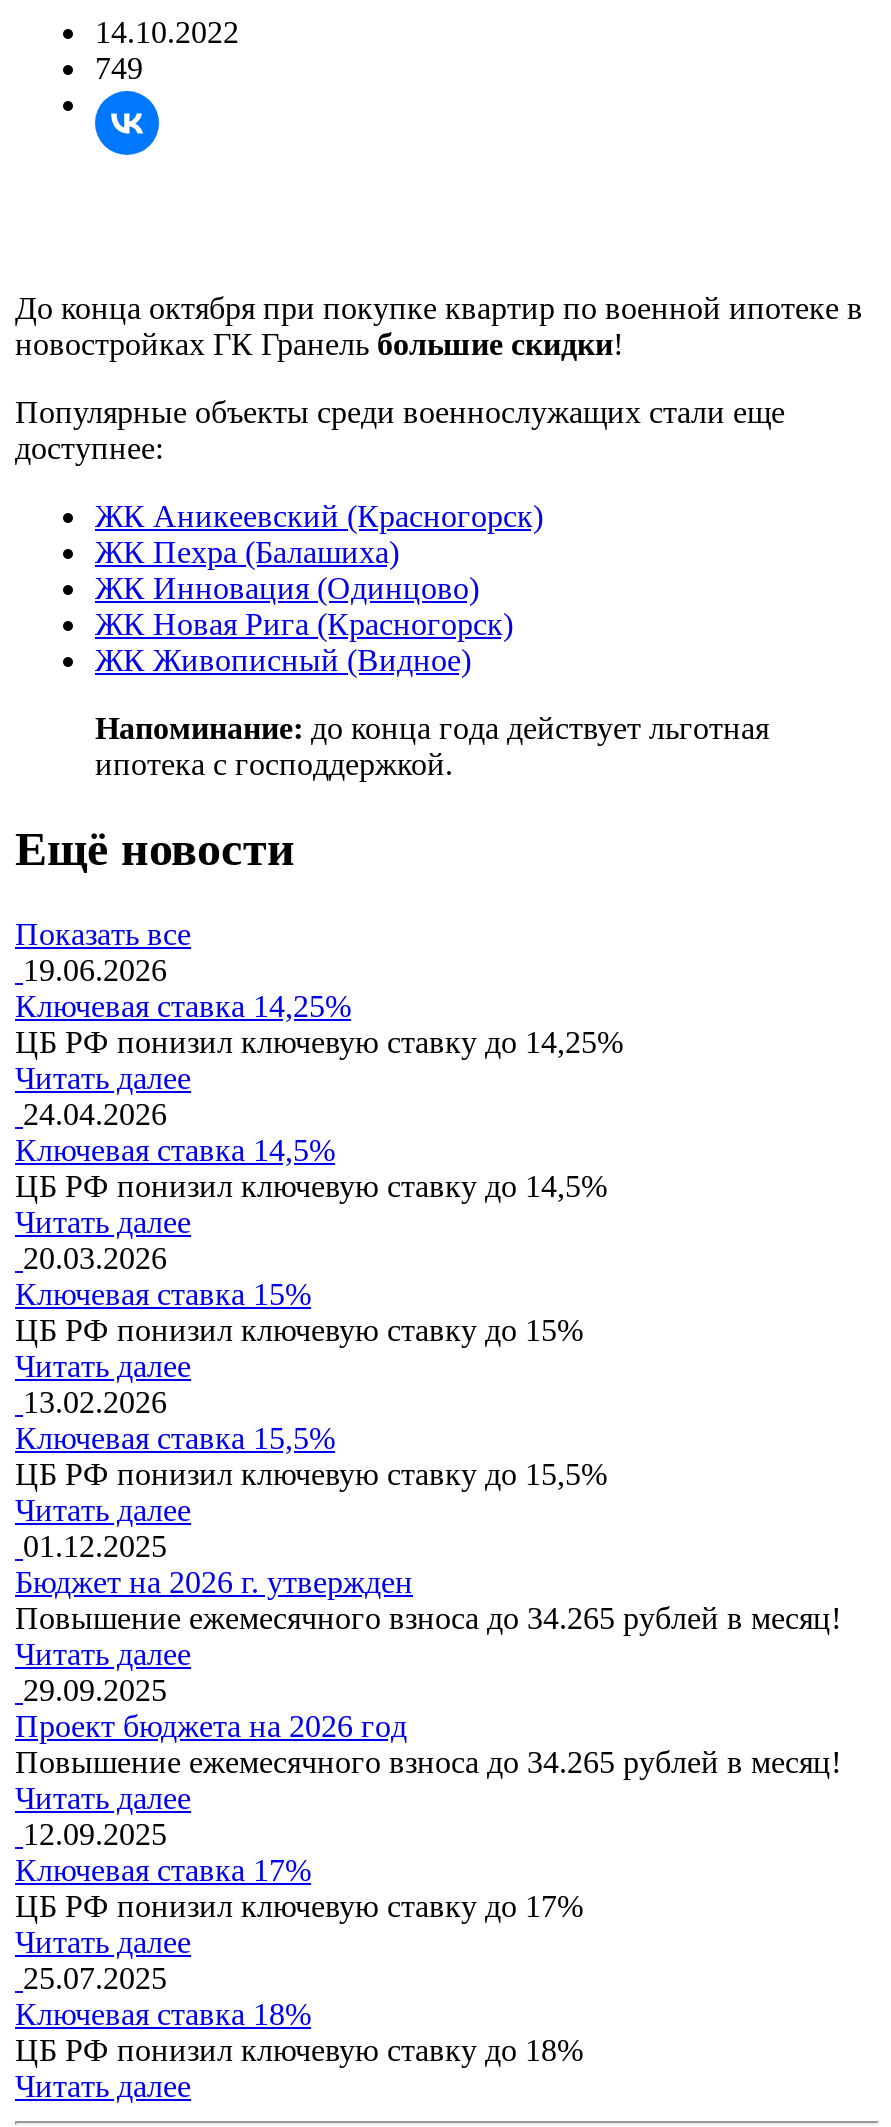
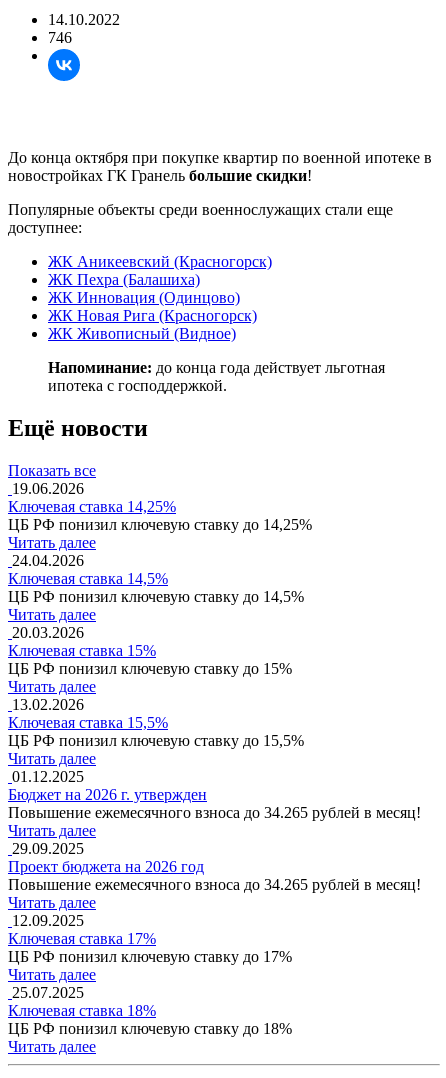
- 749
+ 746
